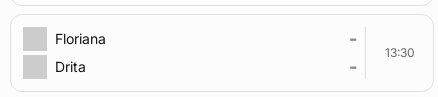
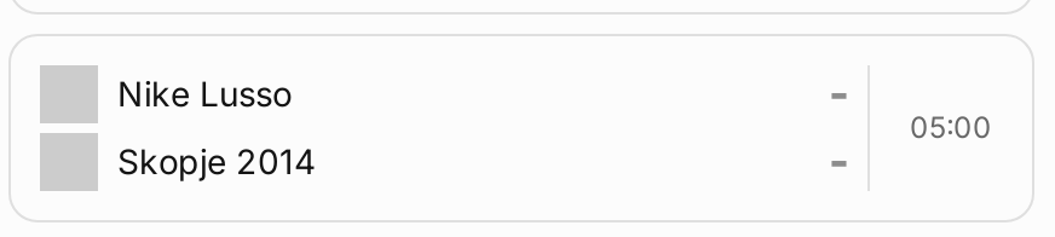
- Floriana
+ Nike Lusso

- 13:30
+ 05:00

- Drita
+ Skopje 2014
